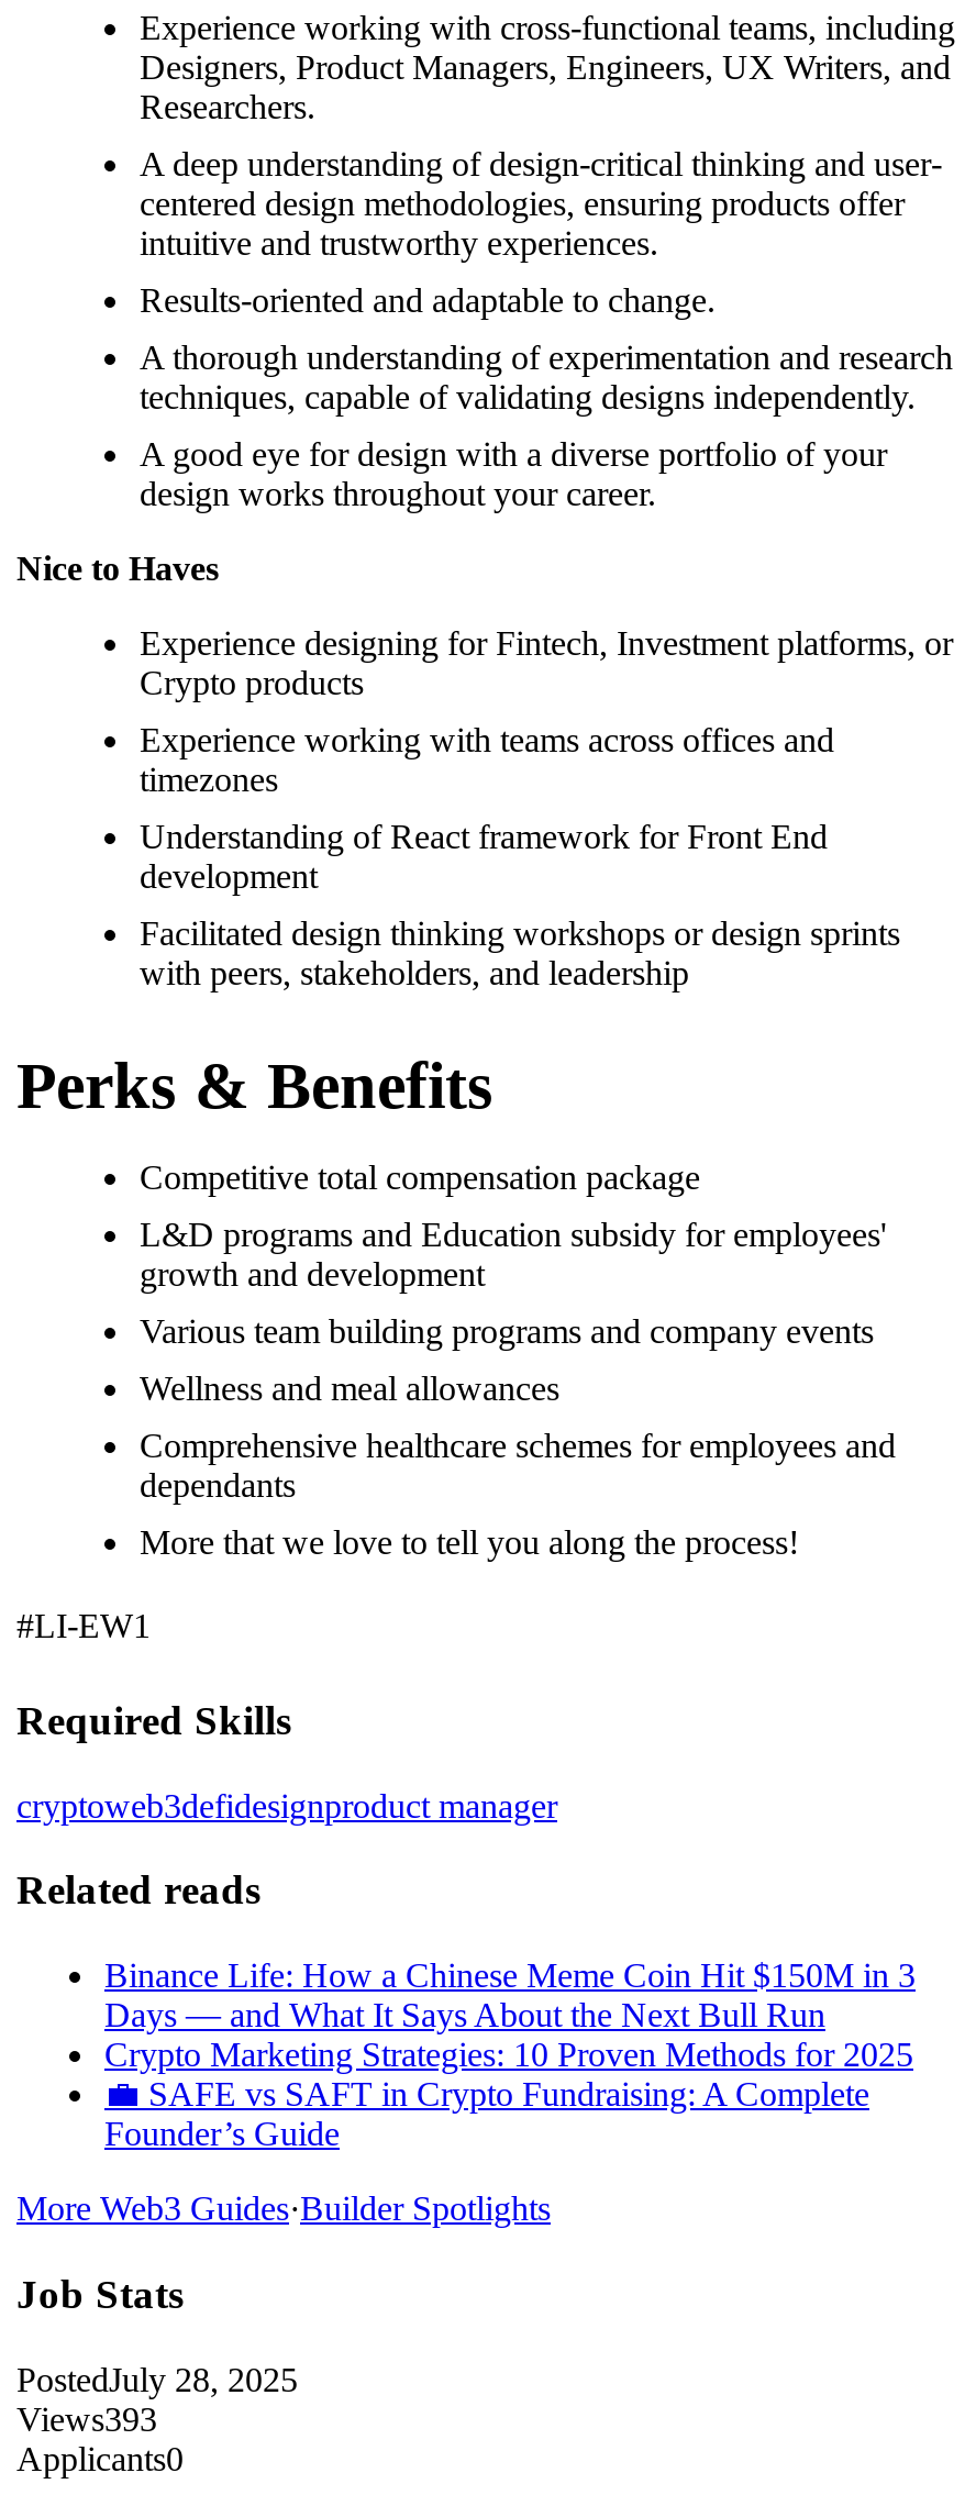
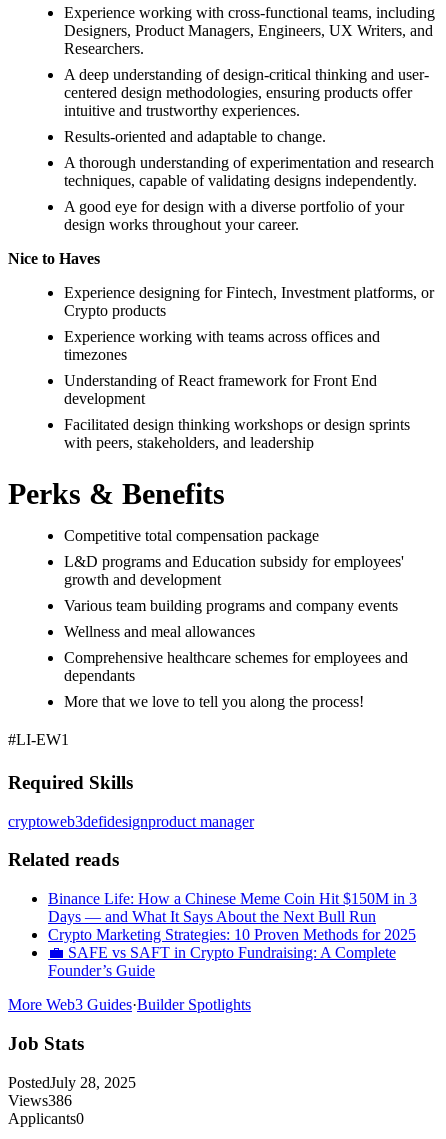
- Views393
+ Views386
